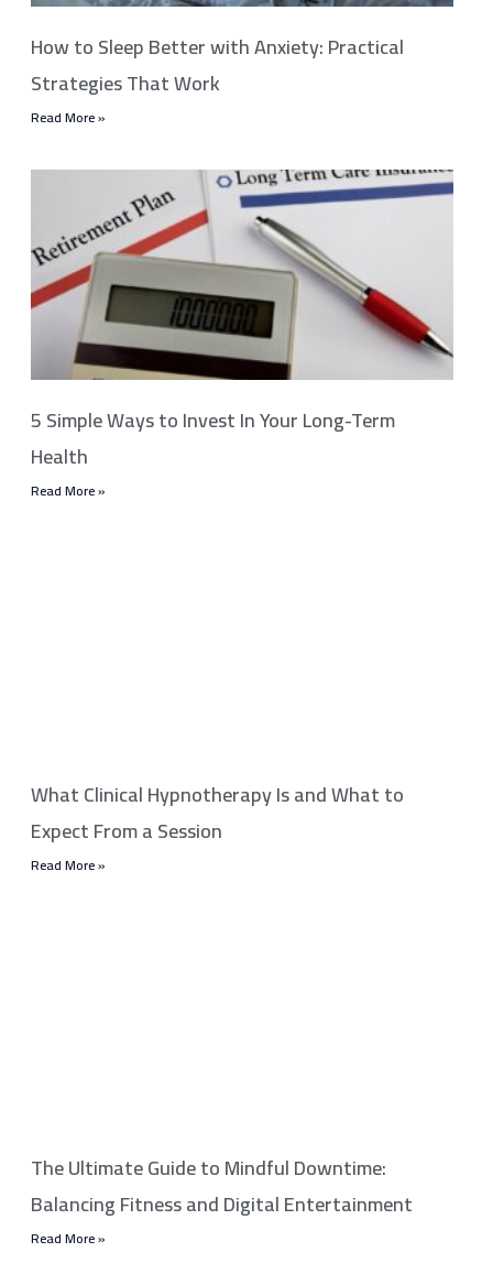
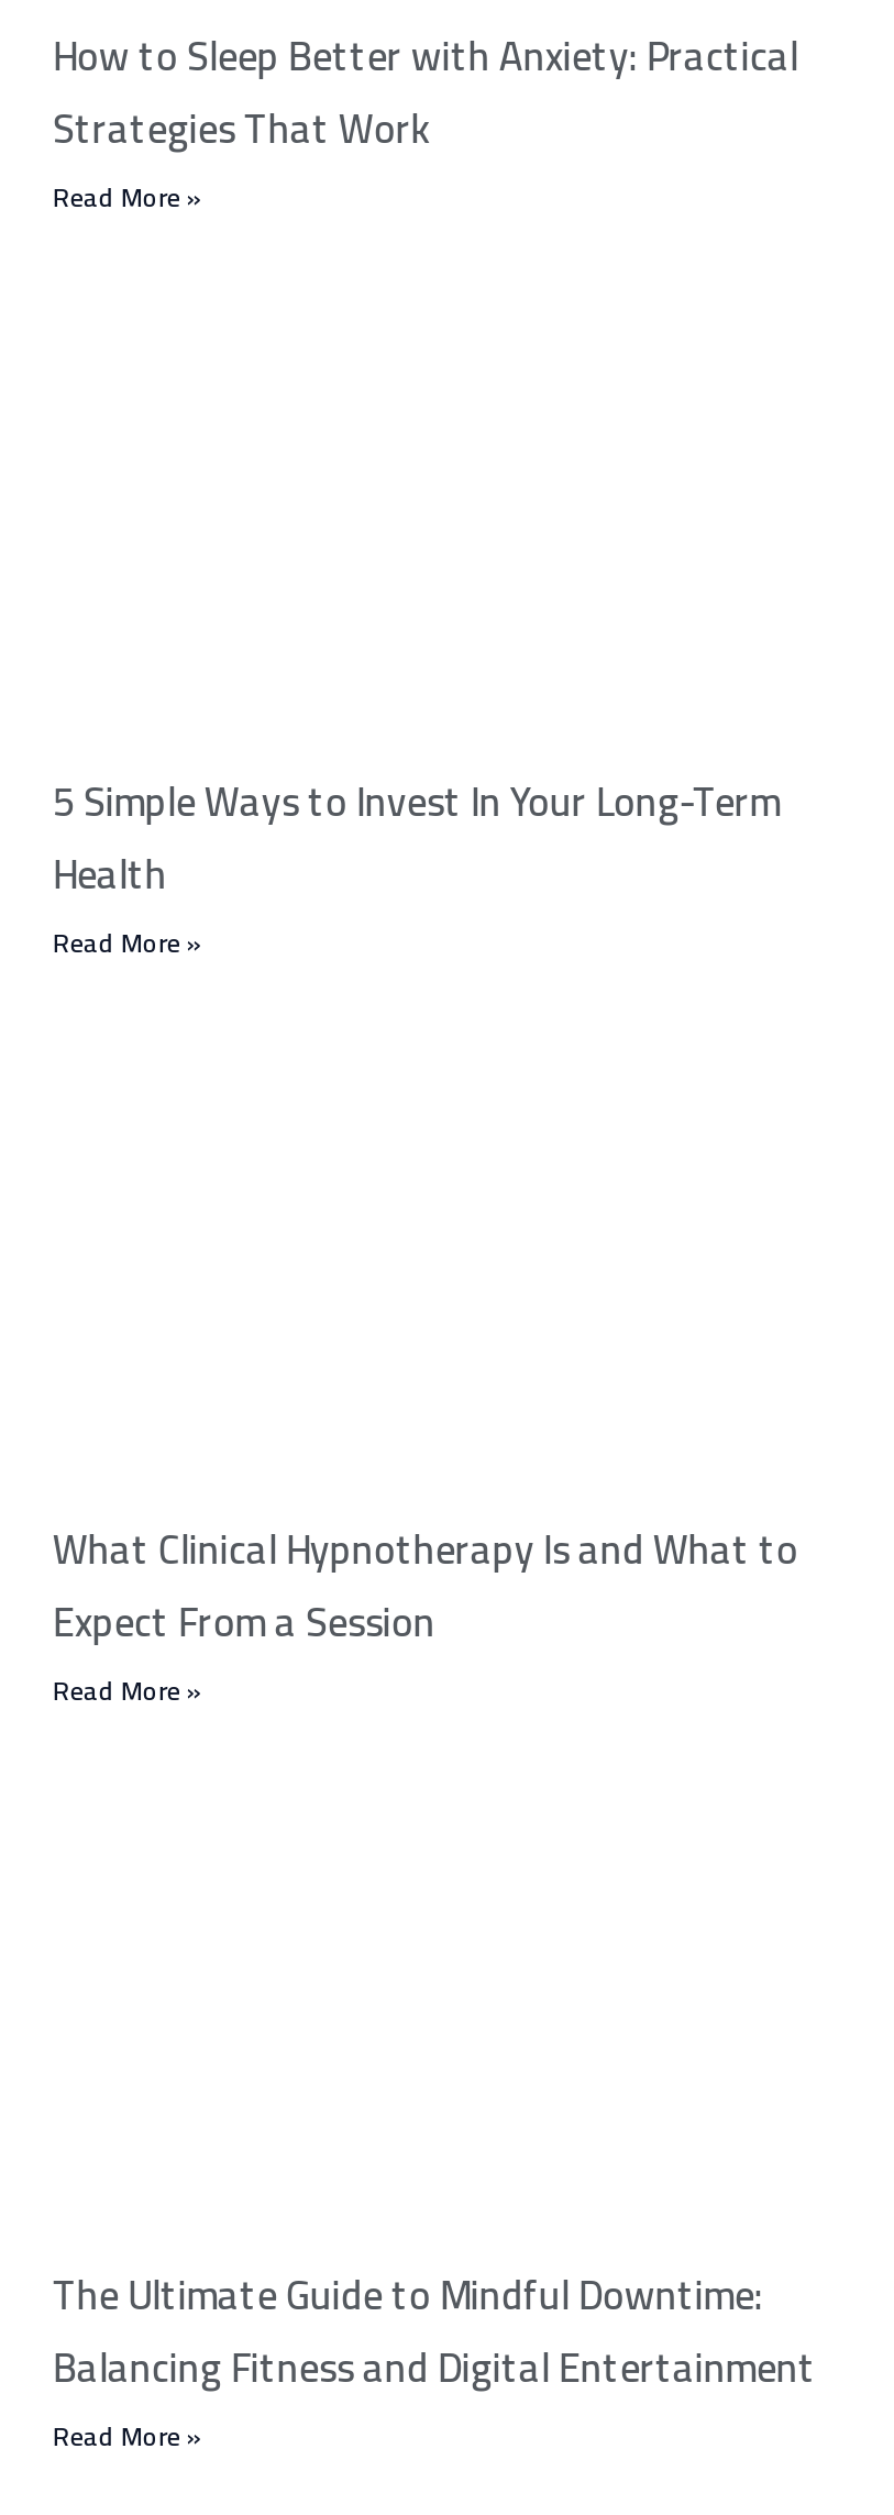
- [image]
